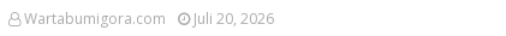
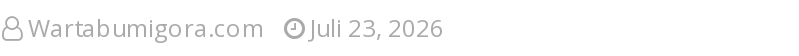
- Wartabumigora.com Juli 20, 2026
+ Wartabumigora.com Juli 23, 2026
